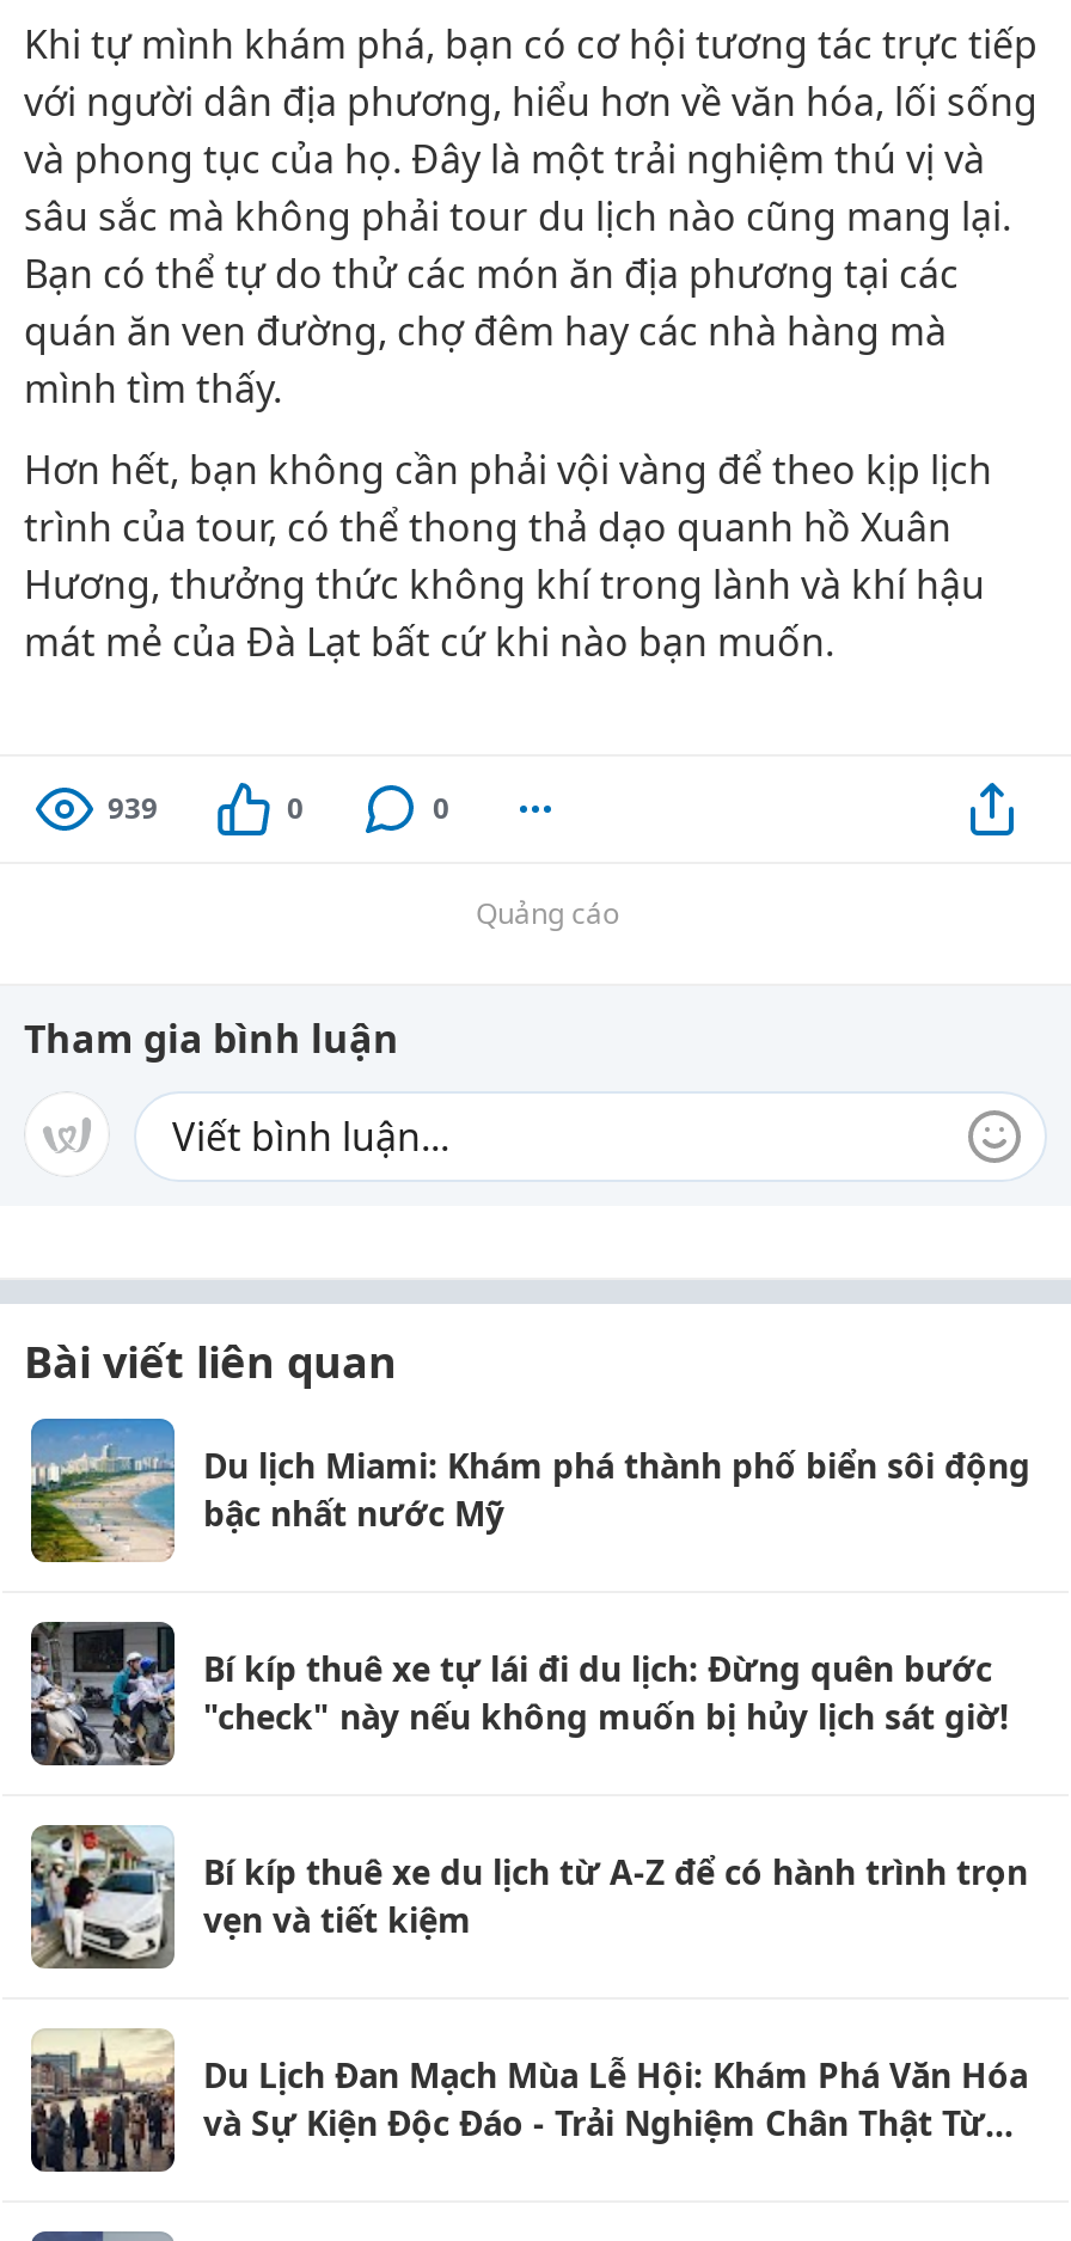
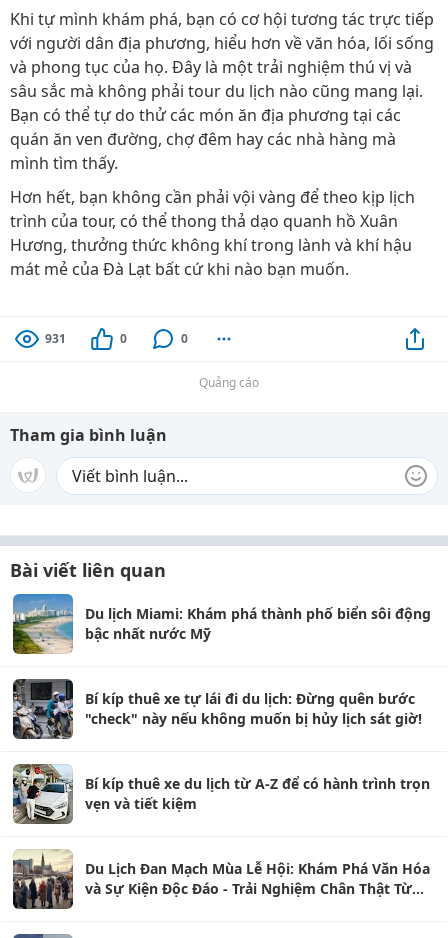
- 939
+ 931
